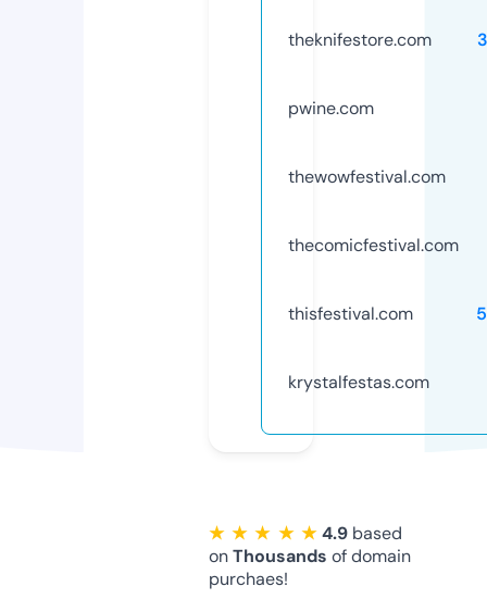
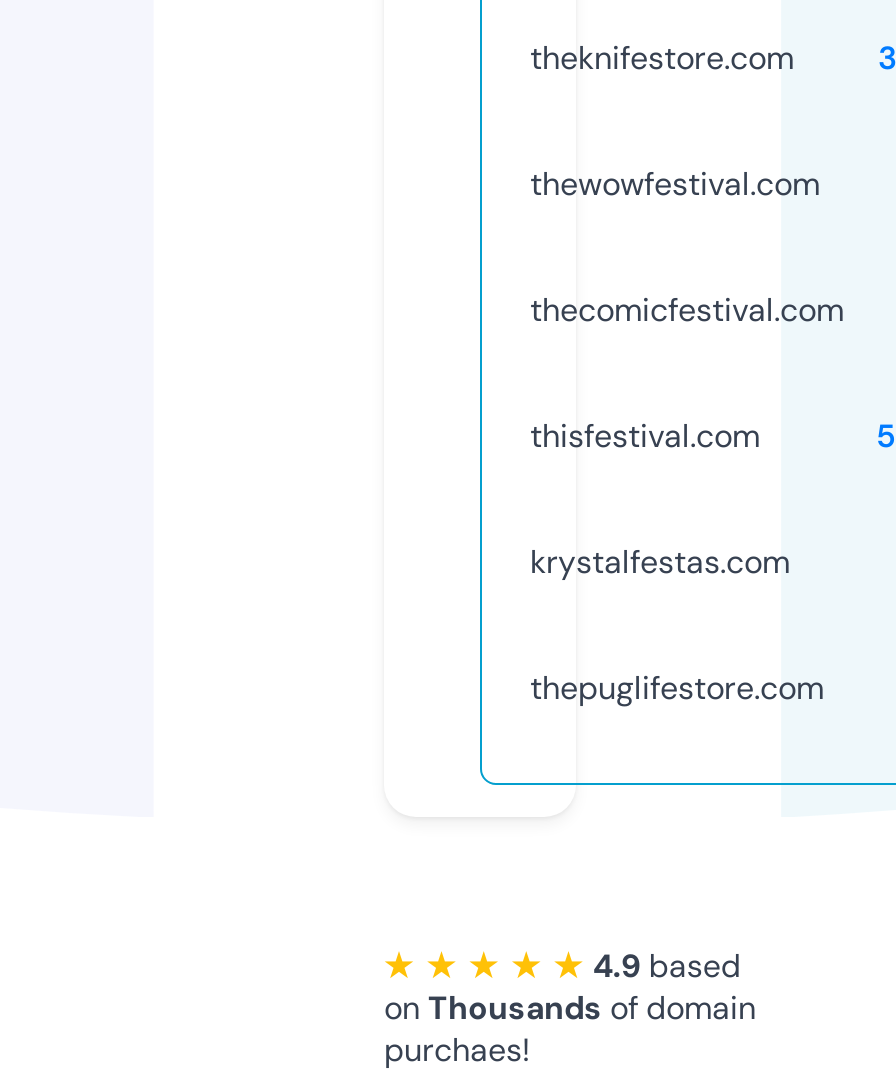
- pwine.com

moved up: thewowfestival.com | thecomicfestival.com | thisfestival.com | krystalfestas.com

+ thepuglifestore.com
